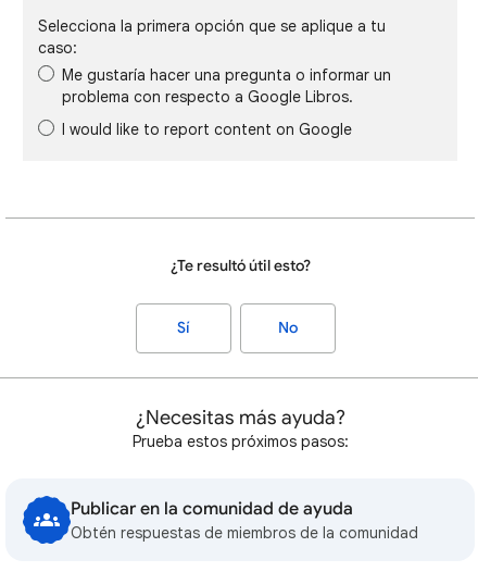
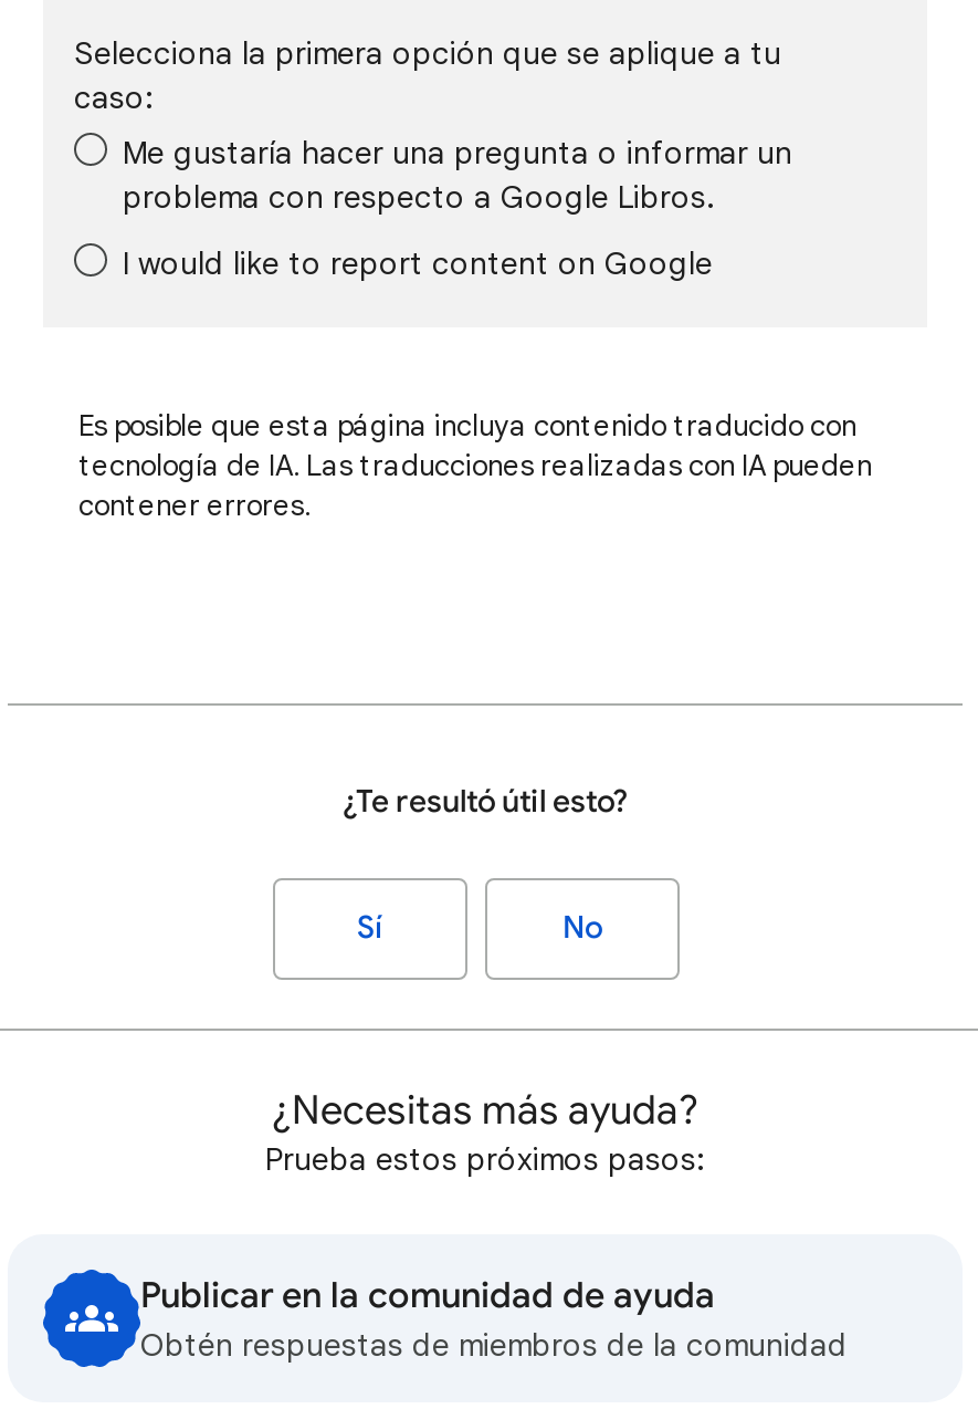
+ Es posible que esta página incluya contenido traducido con
+ tecnología de IA. Las traducciones realizadas con IA pueden
+ contener errores.
